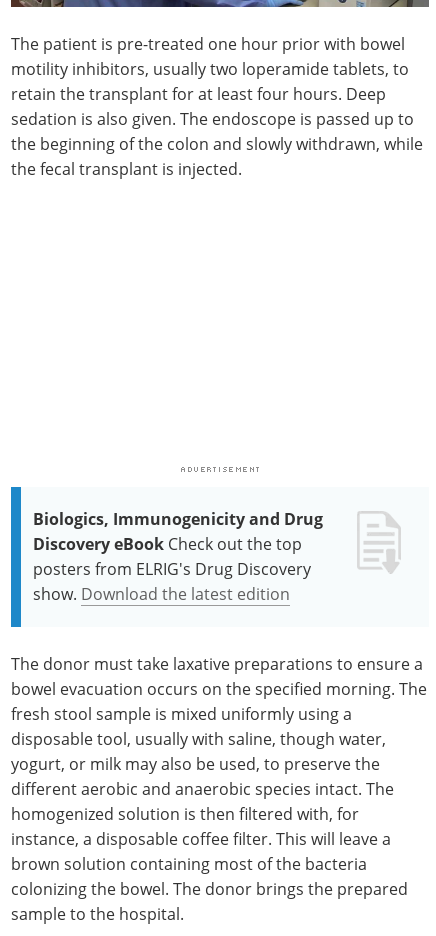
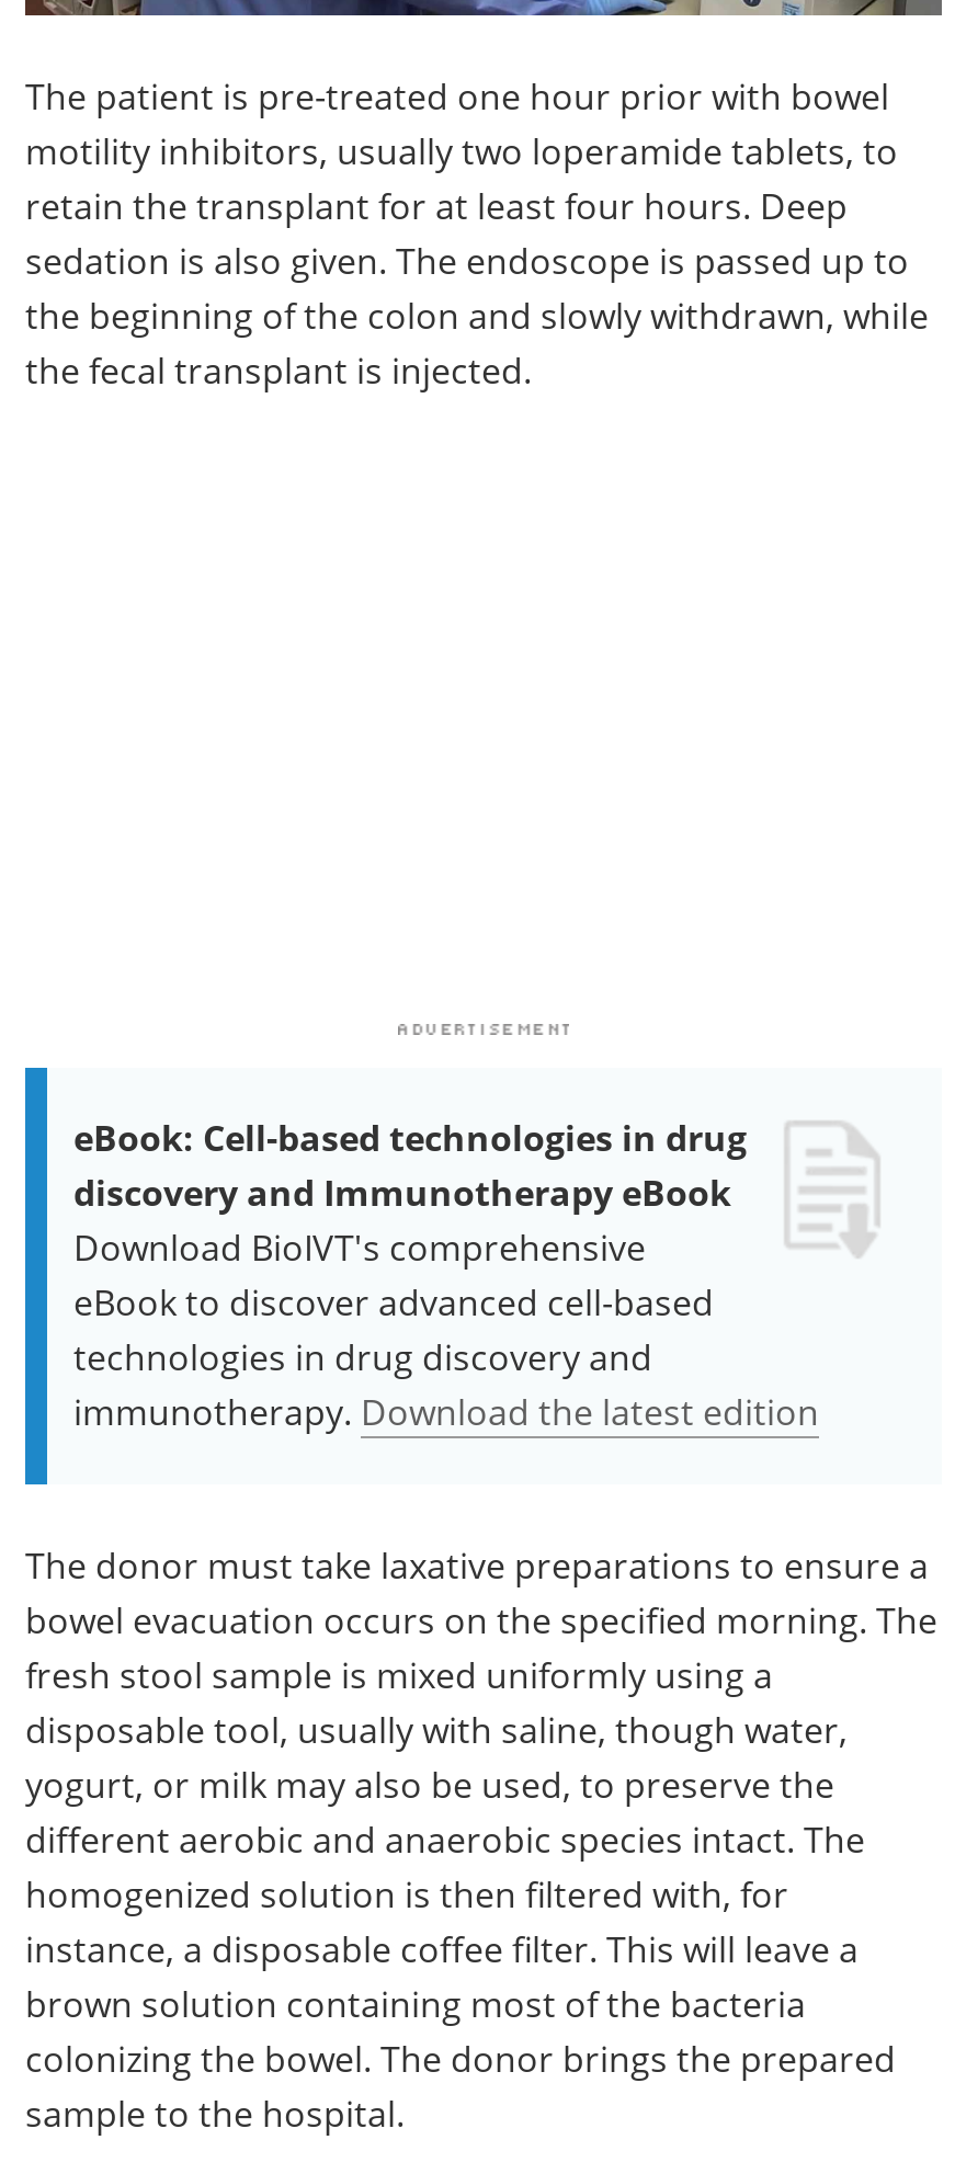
- Biologics, Immunogenicity and Drug
- Discovery eBook Check out the top
- posters from ELRIG's Drug Discovery
- show. Download the latest edition
+ eBook: Cell-based technologies in drug
+ discovery and Immunotherapy eBook
+ Download BioIVT's comprehensive
+ eBook to discover advanced cell-based
+ technologies in drug discovery and
+ immunotherapy. Download the latest edition
